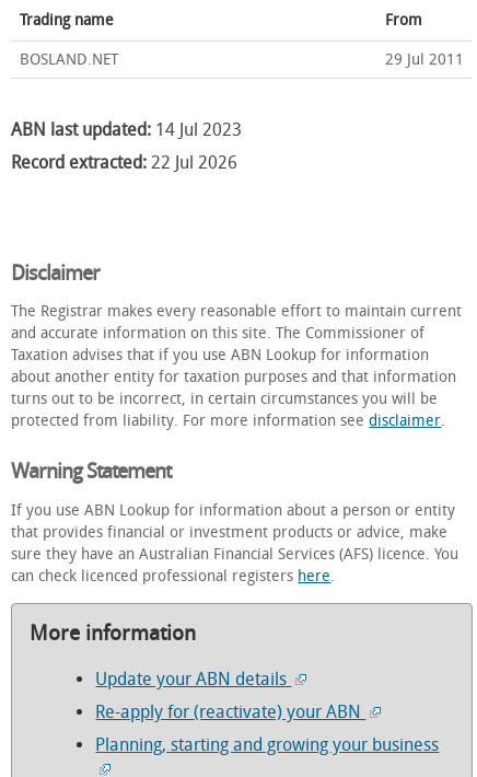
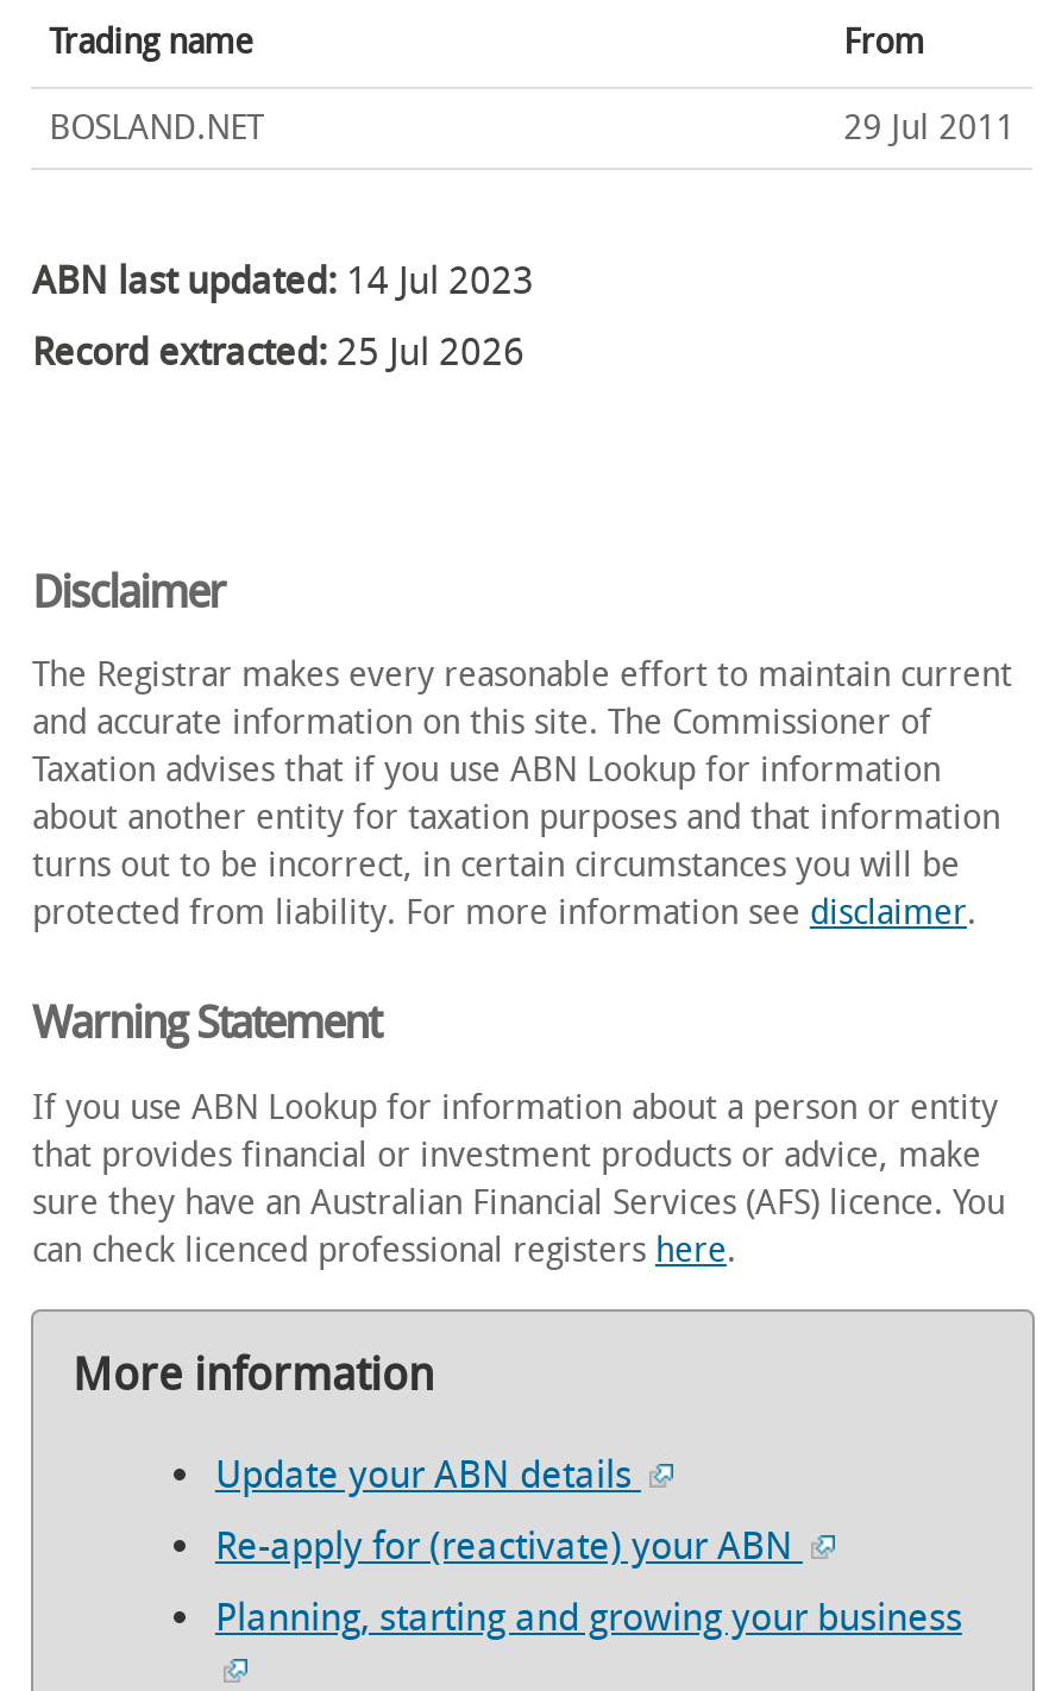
- Record extracted: 22 Jul 2026
+ Record extracted: 25 Jul 2026
